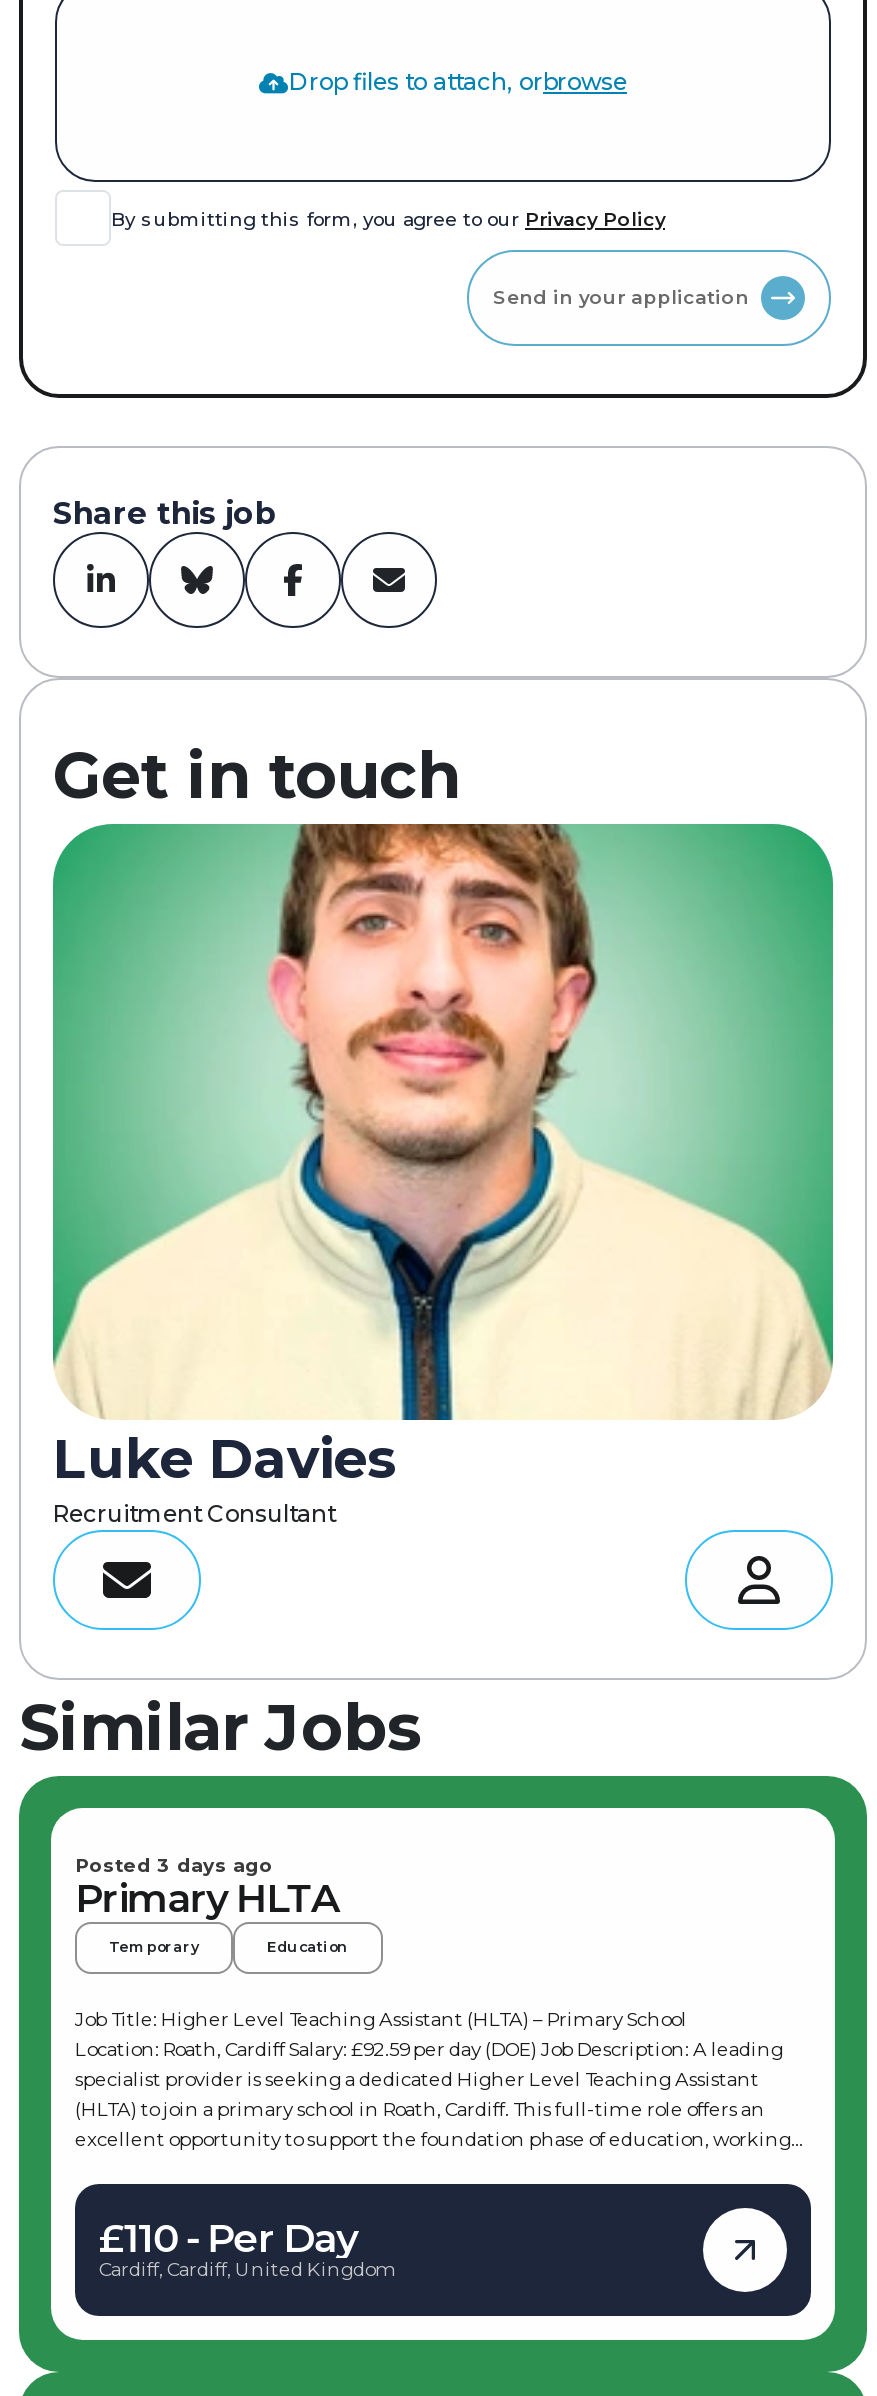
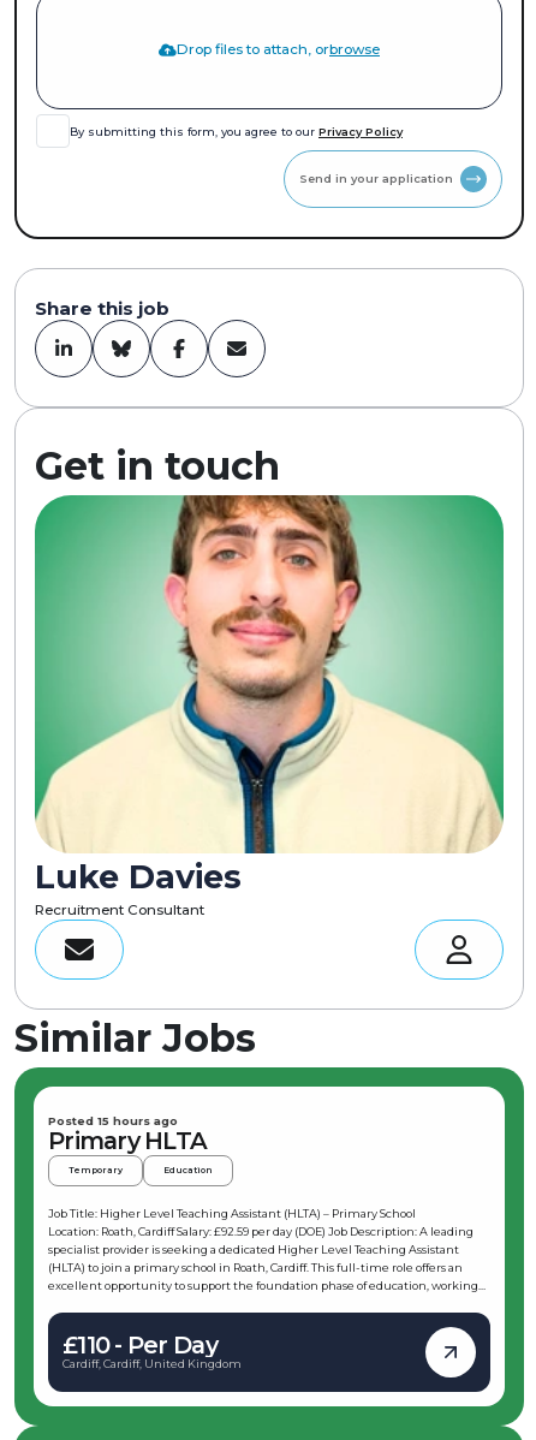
- Posted 3 days ago
+ Posted 15 hours ago
